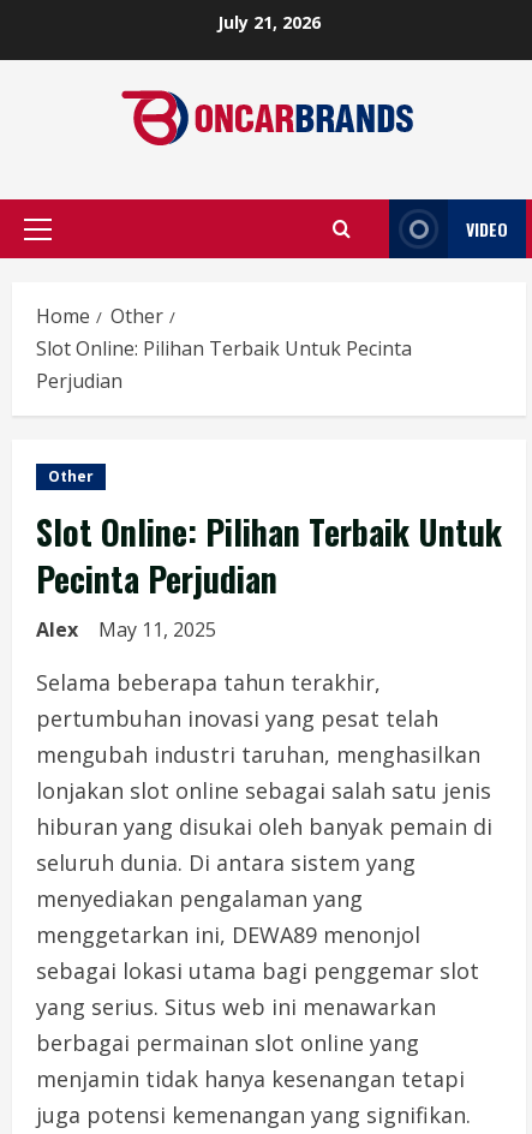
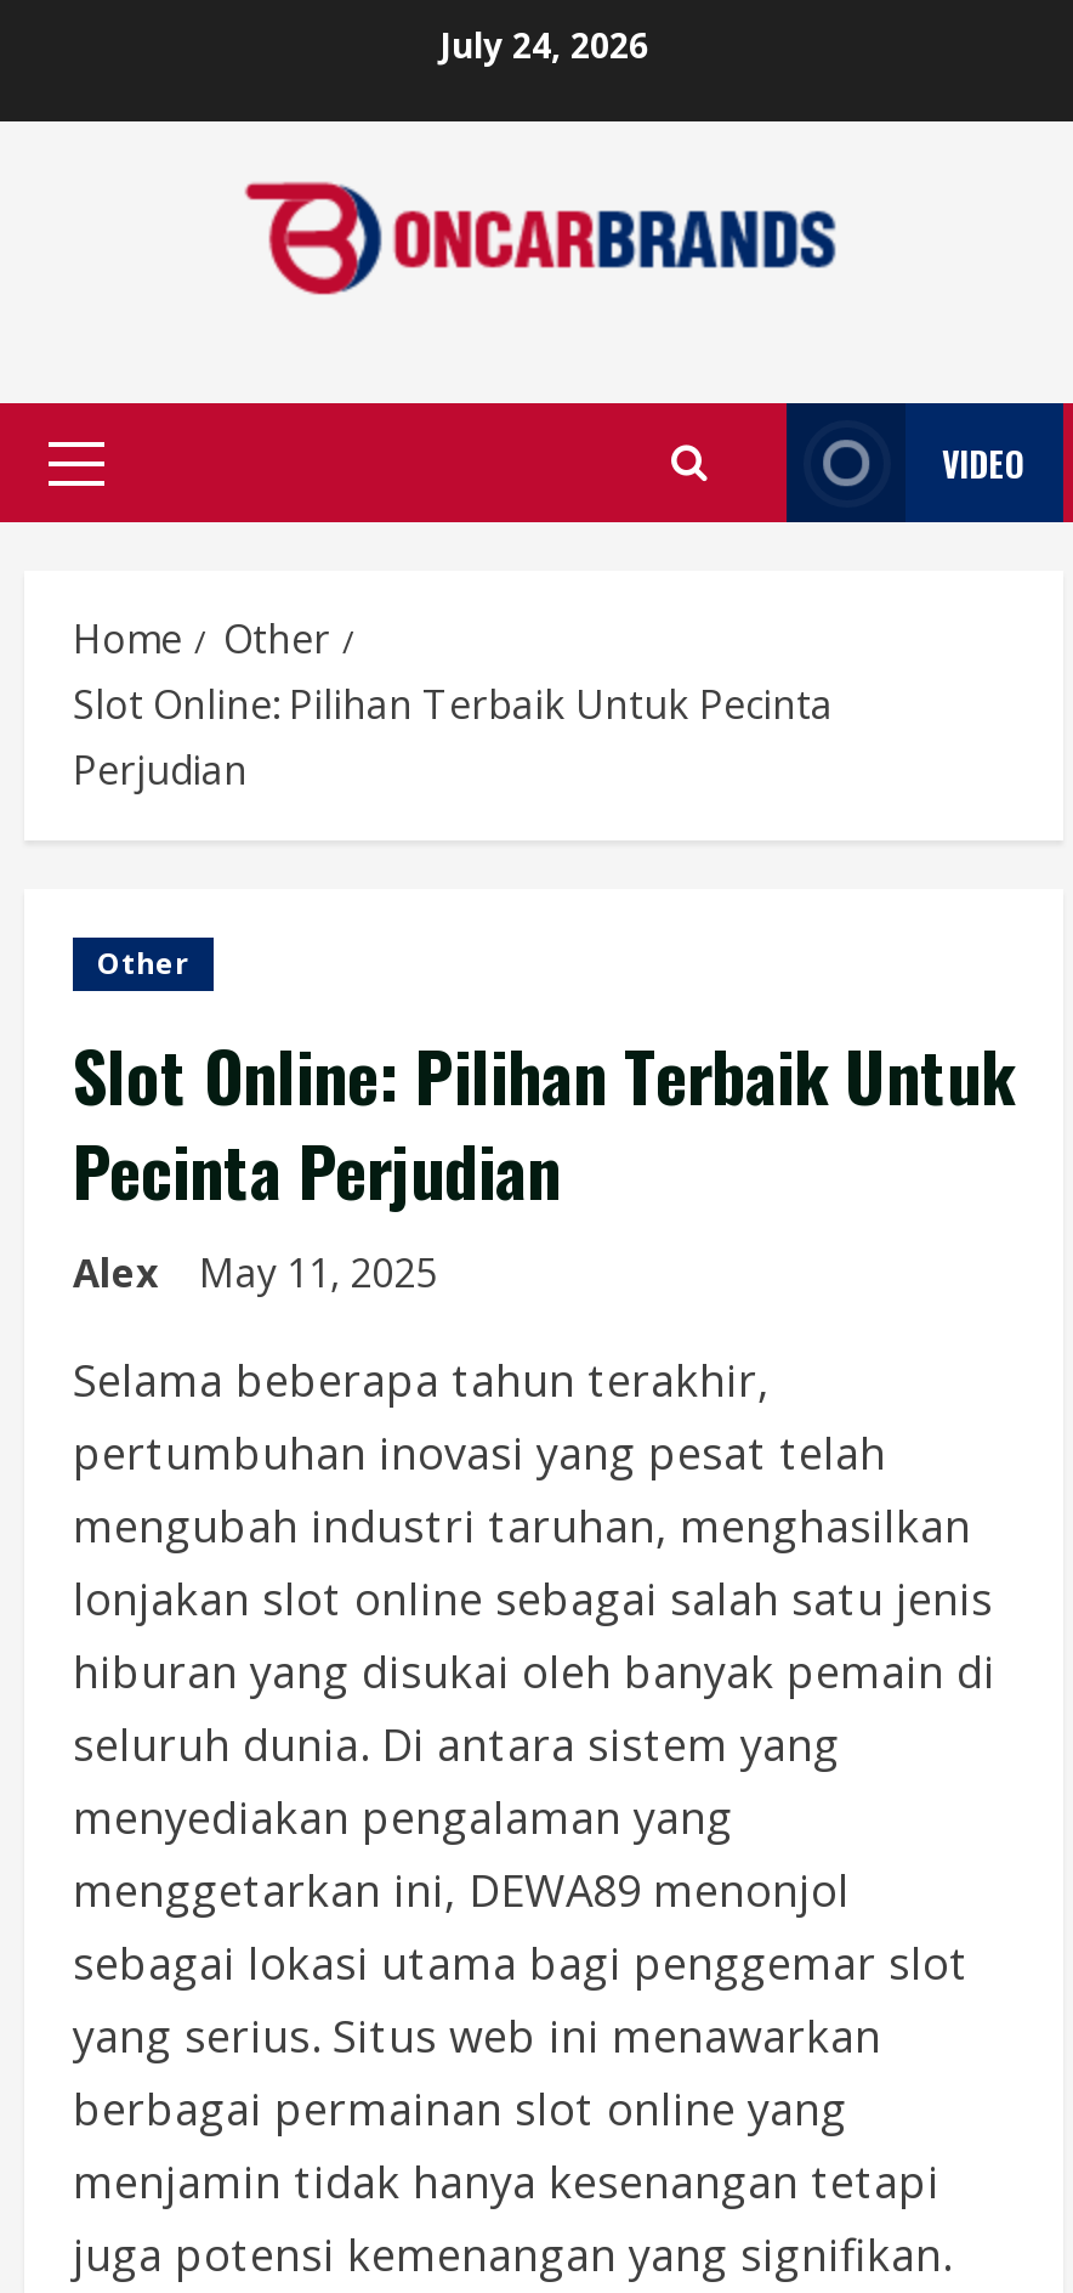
- July 21, 2026
+ July 24, 2026
